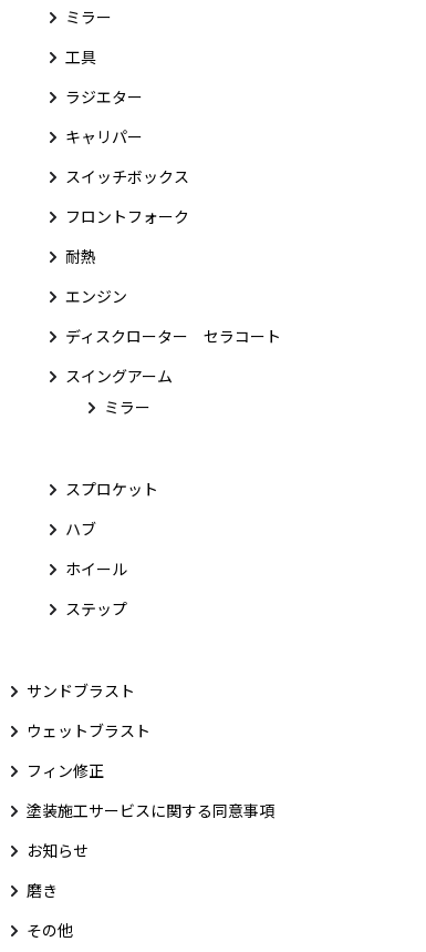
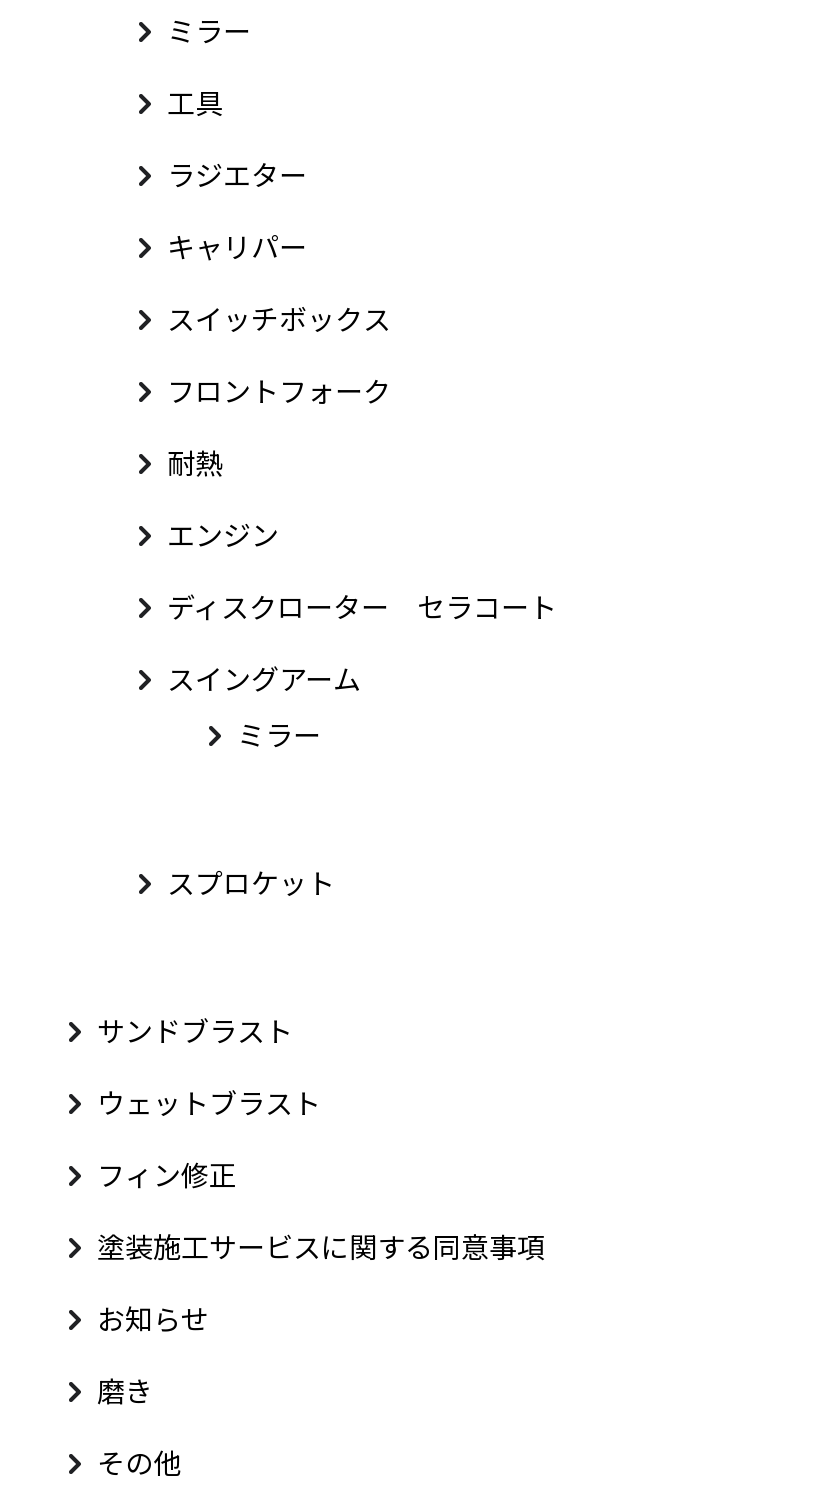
- ハブ
- ホイール
- ステップ
